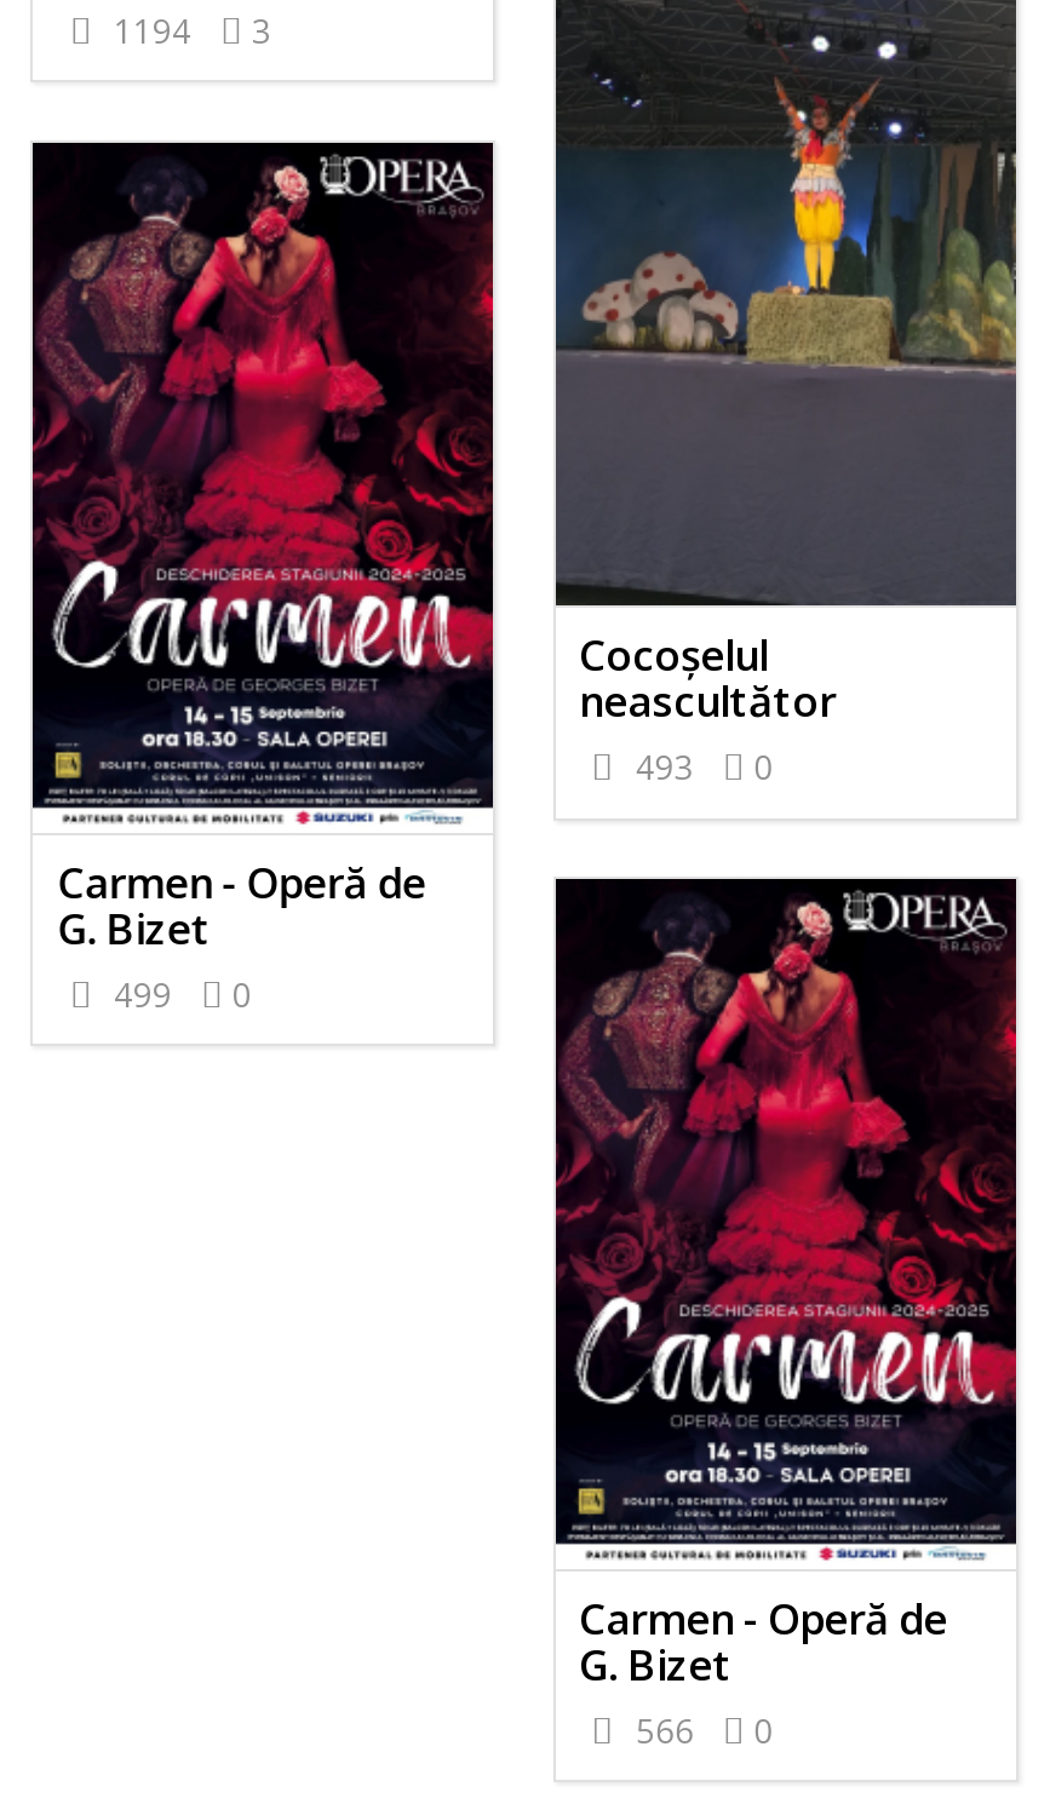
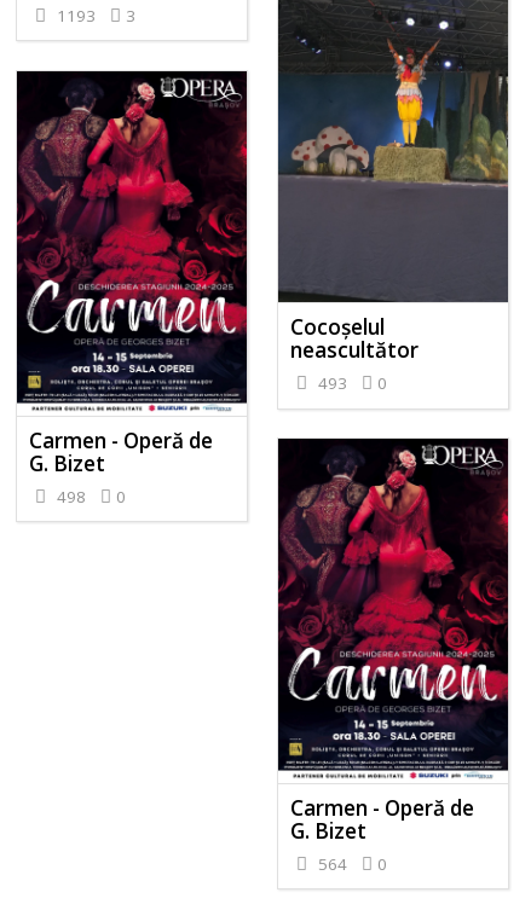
- 1194 3
+ 1193 3

- 499 0
+ 498 0

- 566 0
+ 564 0
